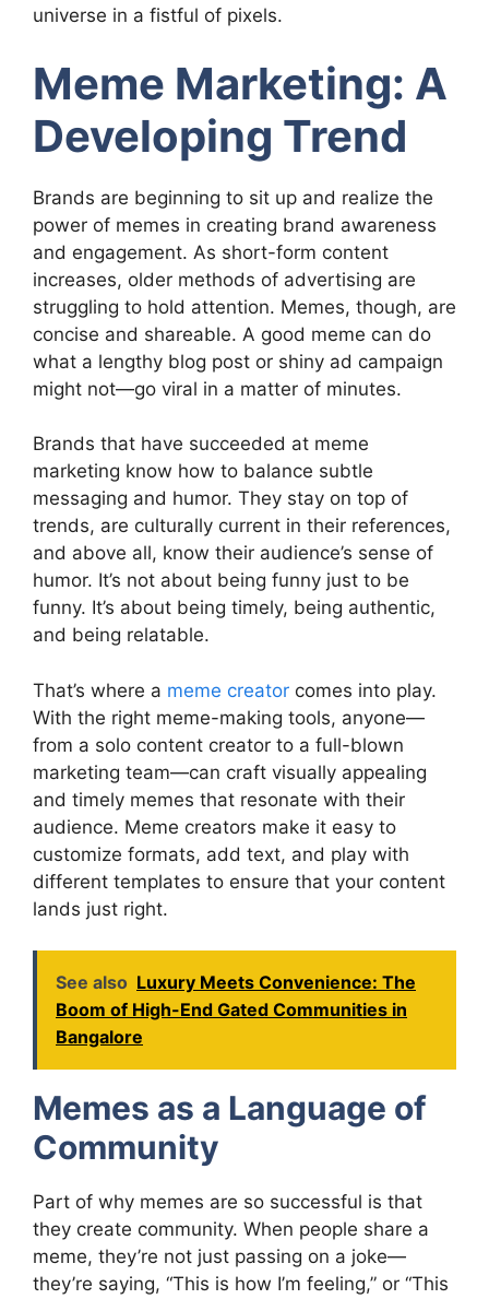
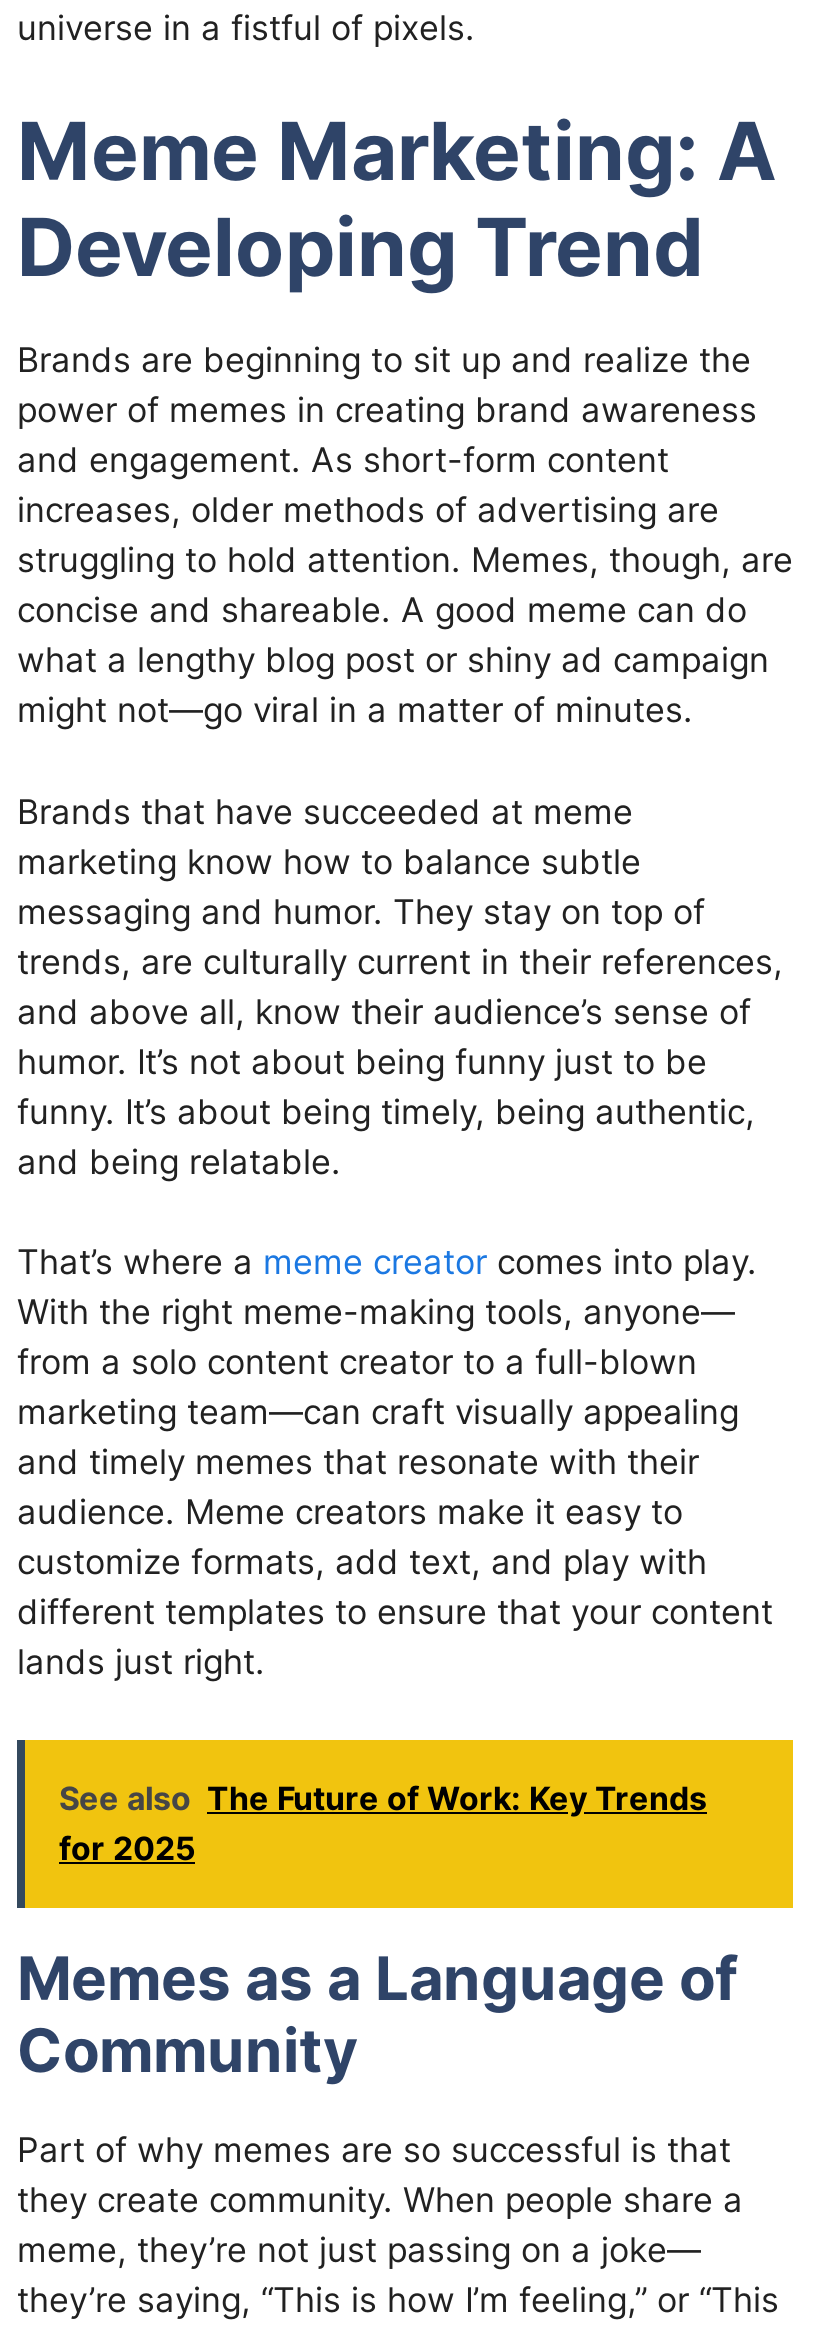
- See also Luxury Meets Convenience: The
- Boom of High-End Gated Communities in
- Bangalore
+ See also The Future of Work: Key Trends
+ for 2025
